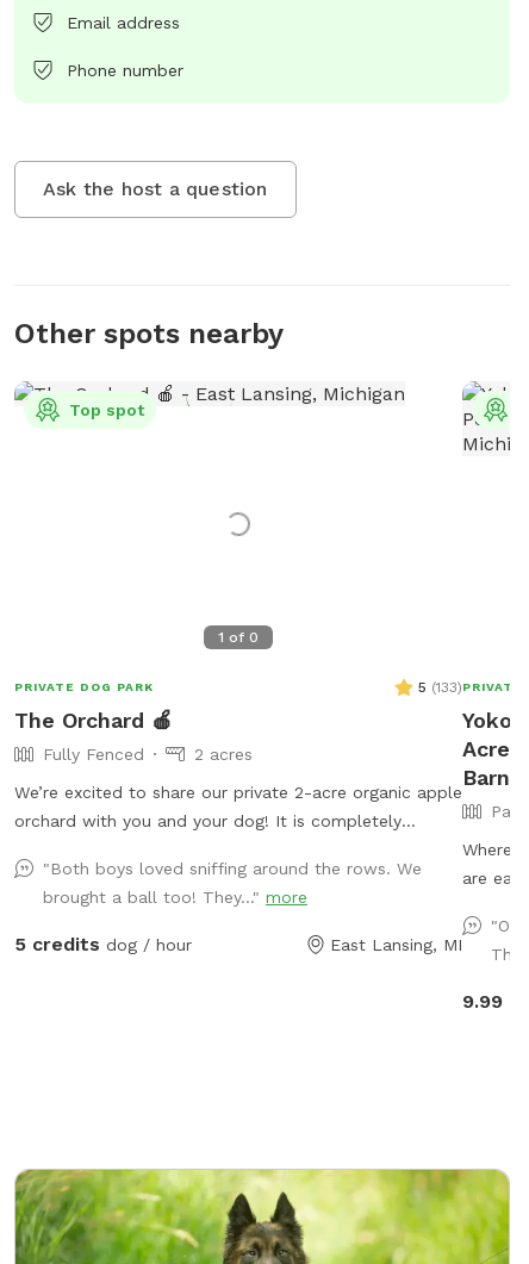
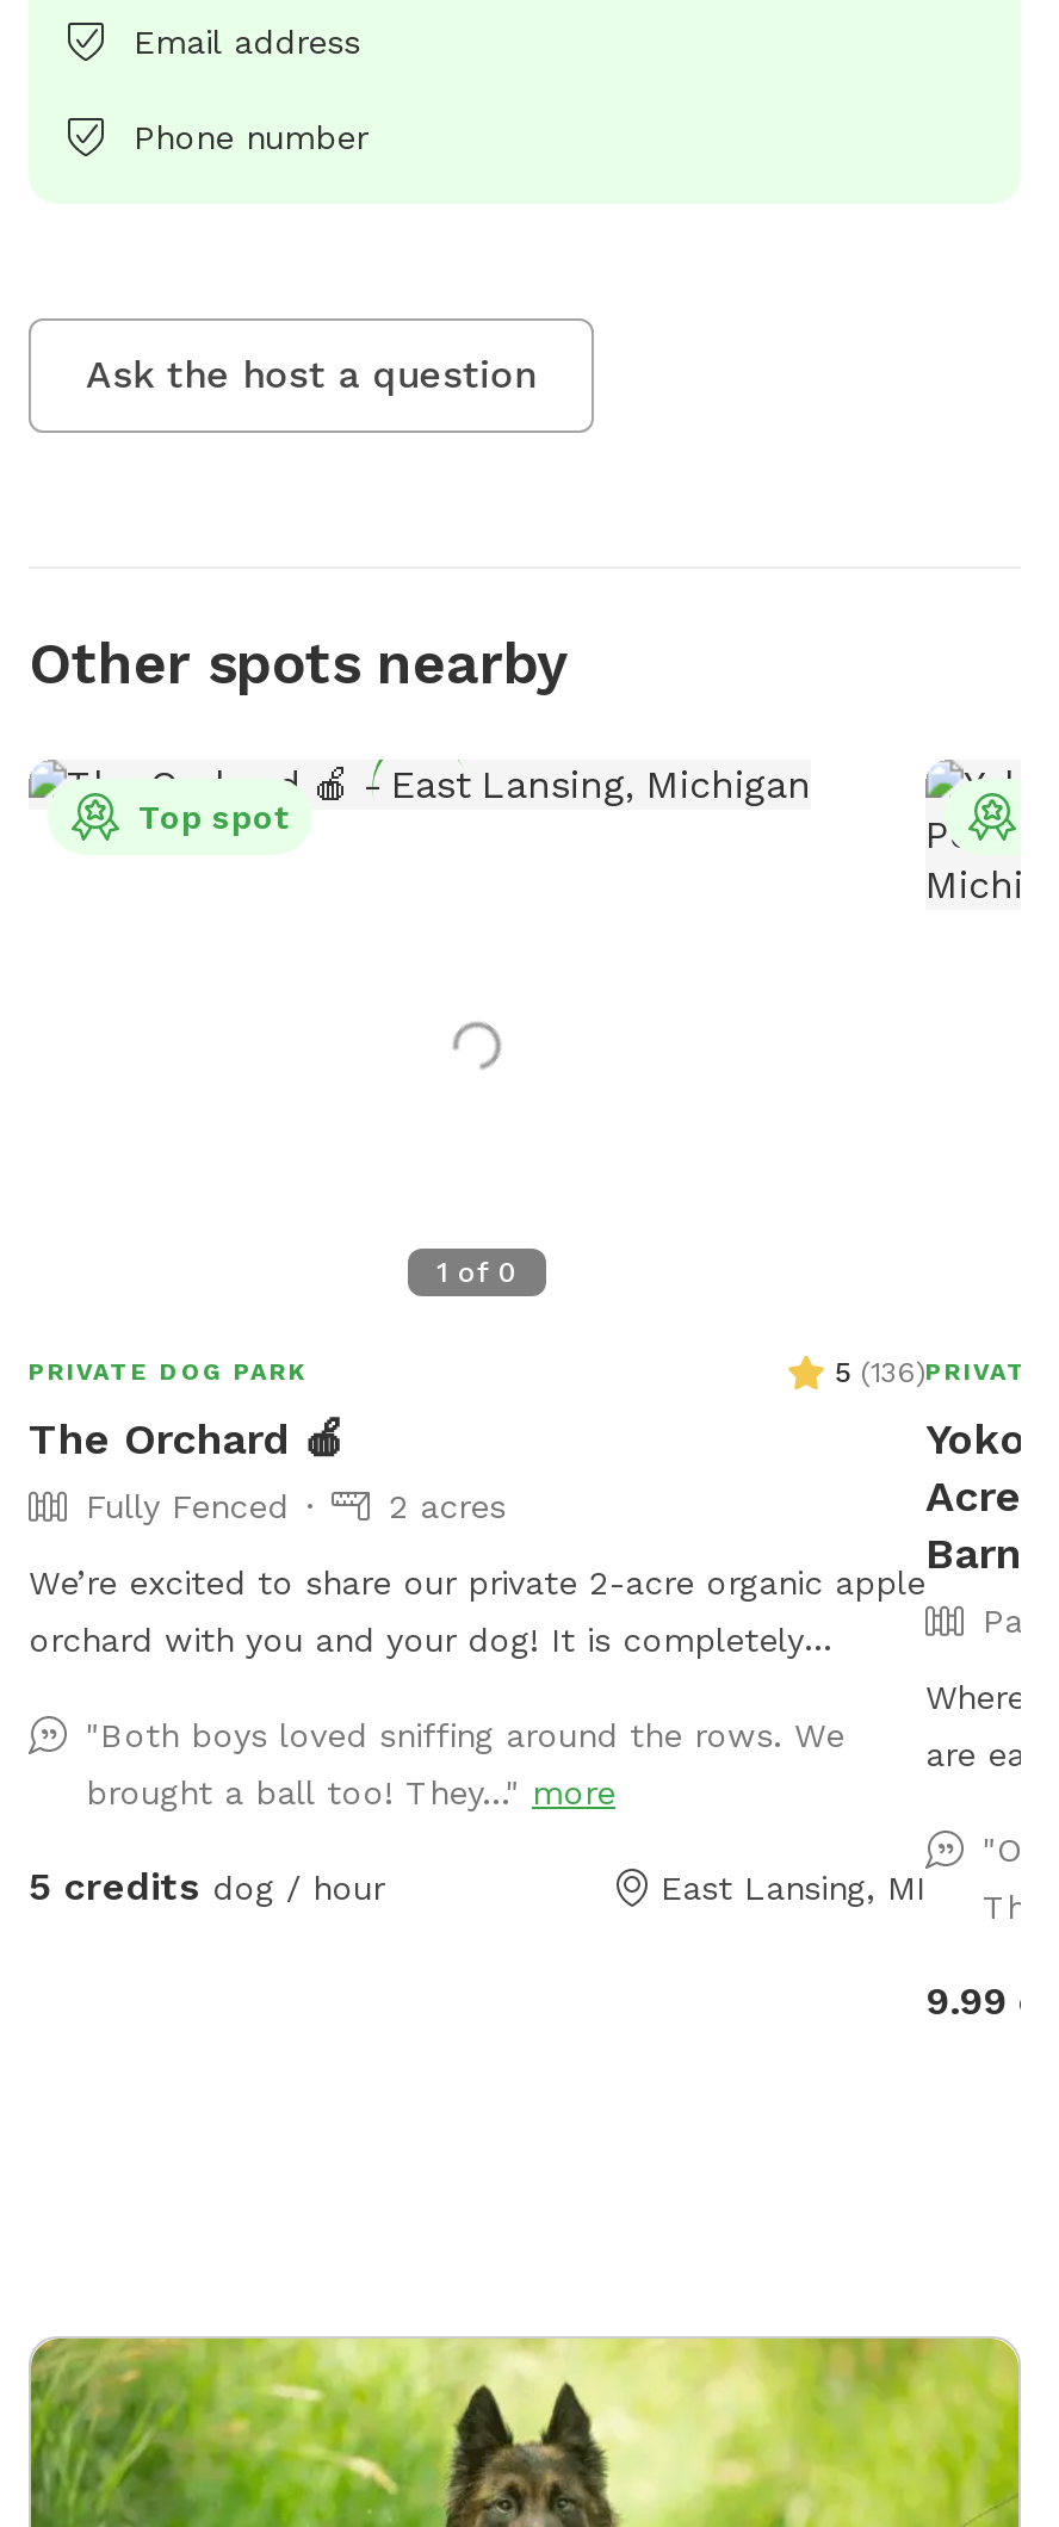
- 5 (133)
+ 5 (136)
